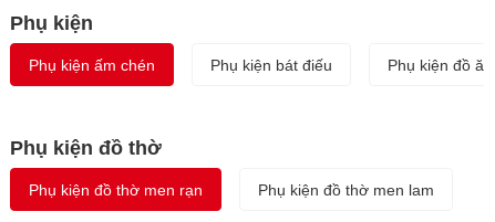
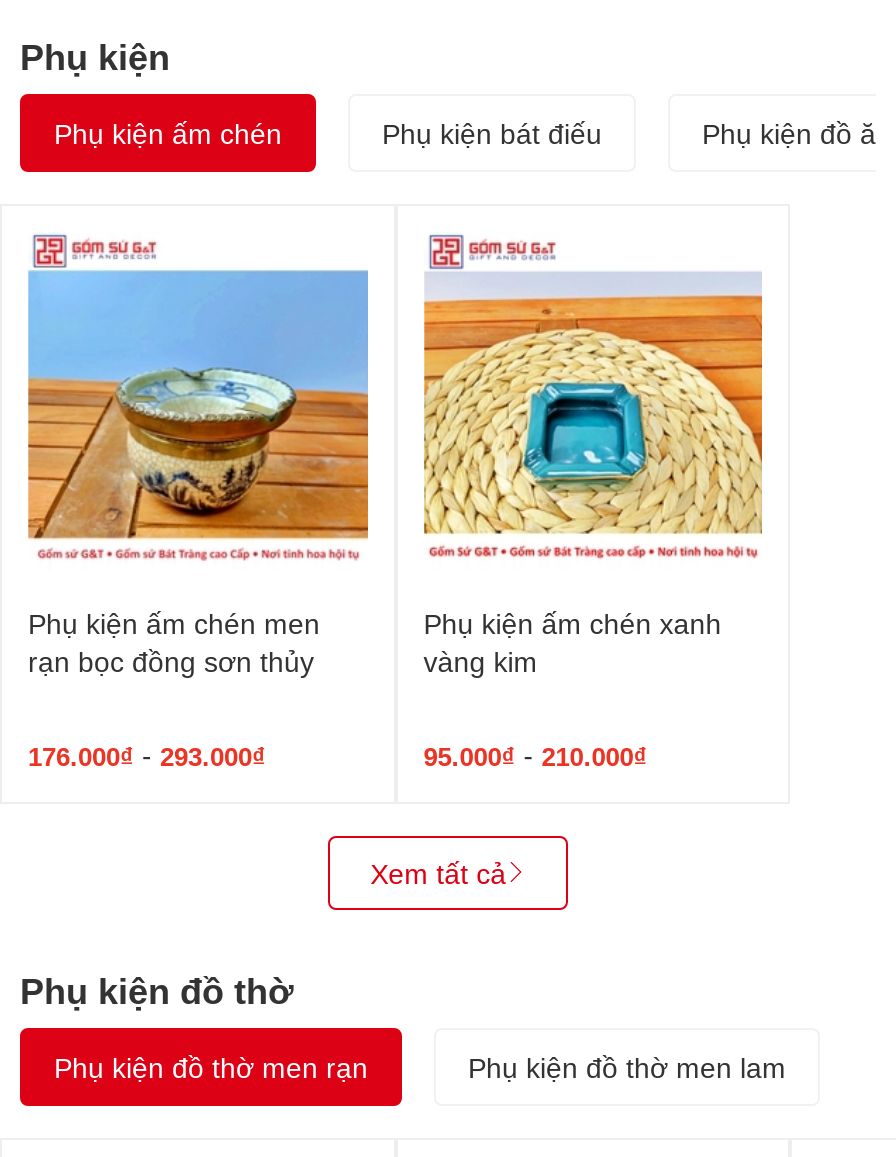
+ [image]
+ Phụ kiện ấm chén men
+ rạn bọc đồng sơn thủy
+ 176.000₫ - 293.000₫

+ [image]
+ Phụ kiện ấm chén xanh
+ vàng kim
+ 95.000₫ - 210.000₫
+ Xem tất cả
